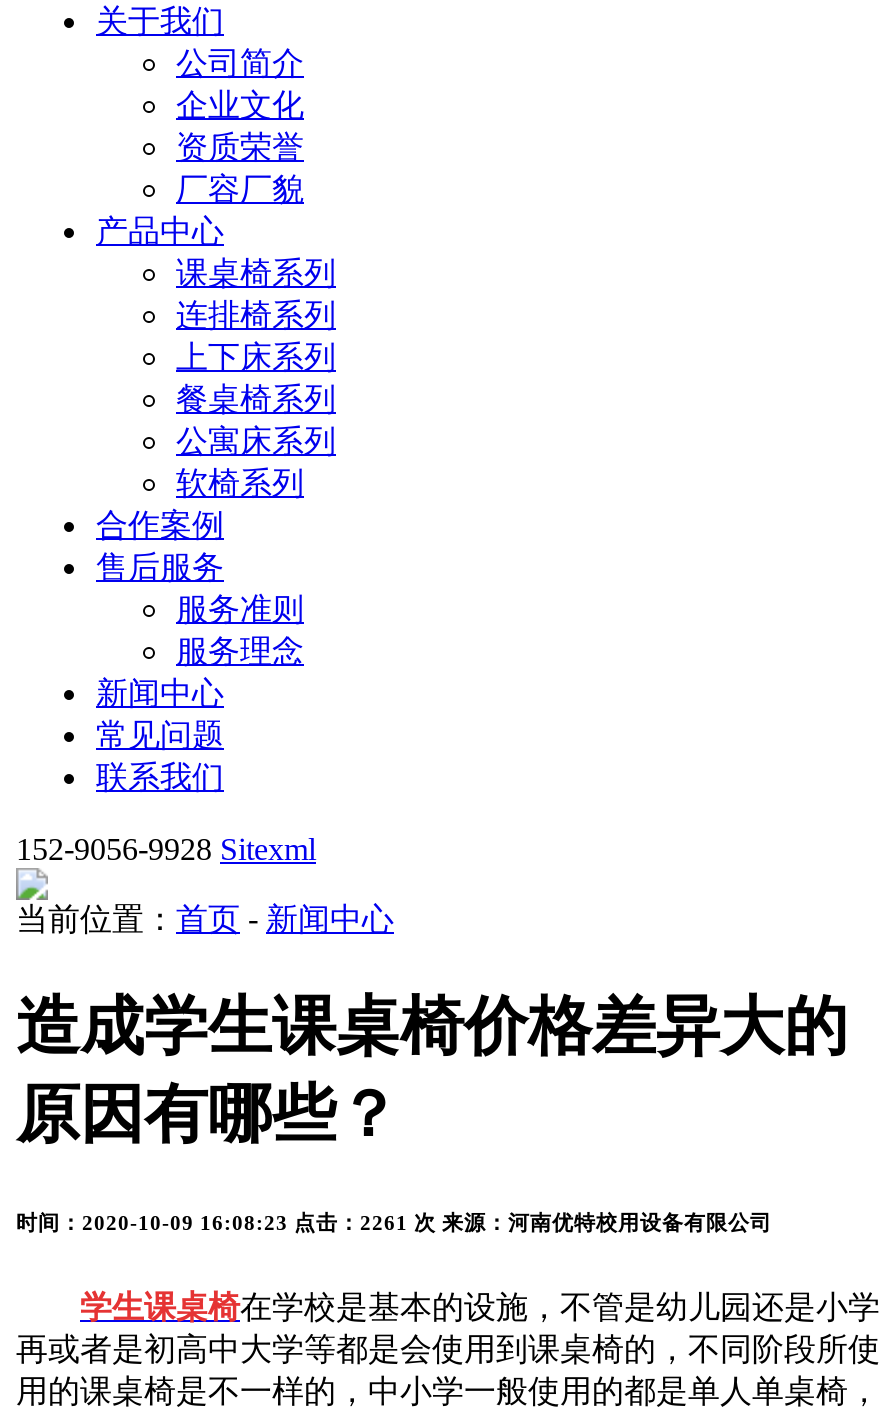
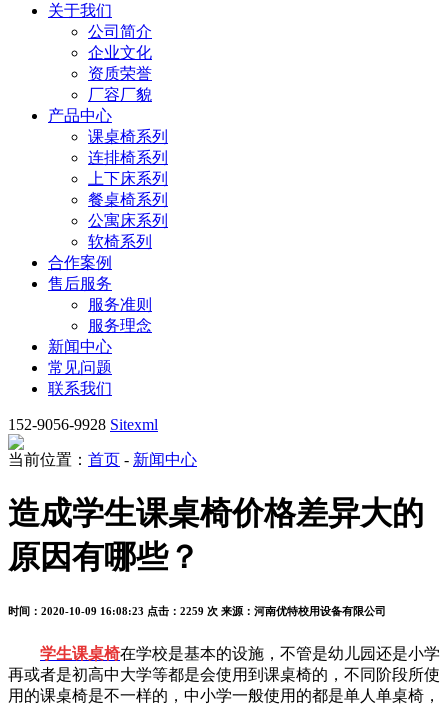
- 时间：2020-10-09 16:08:23 点击：2261 次 来源：河南优特校用设备有限公司
+ 时间：2020-10-09 16:08:23 点击：2259 次 来源：河南优特校用设备有限公司
